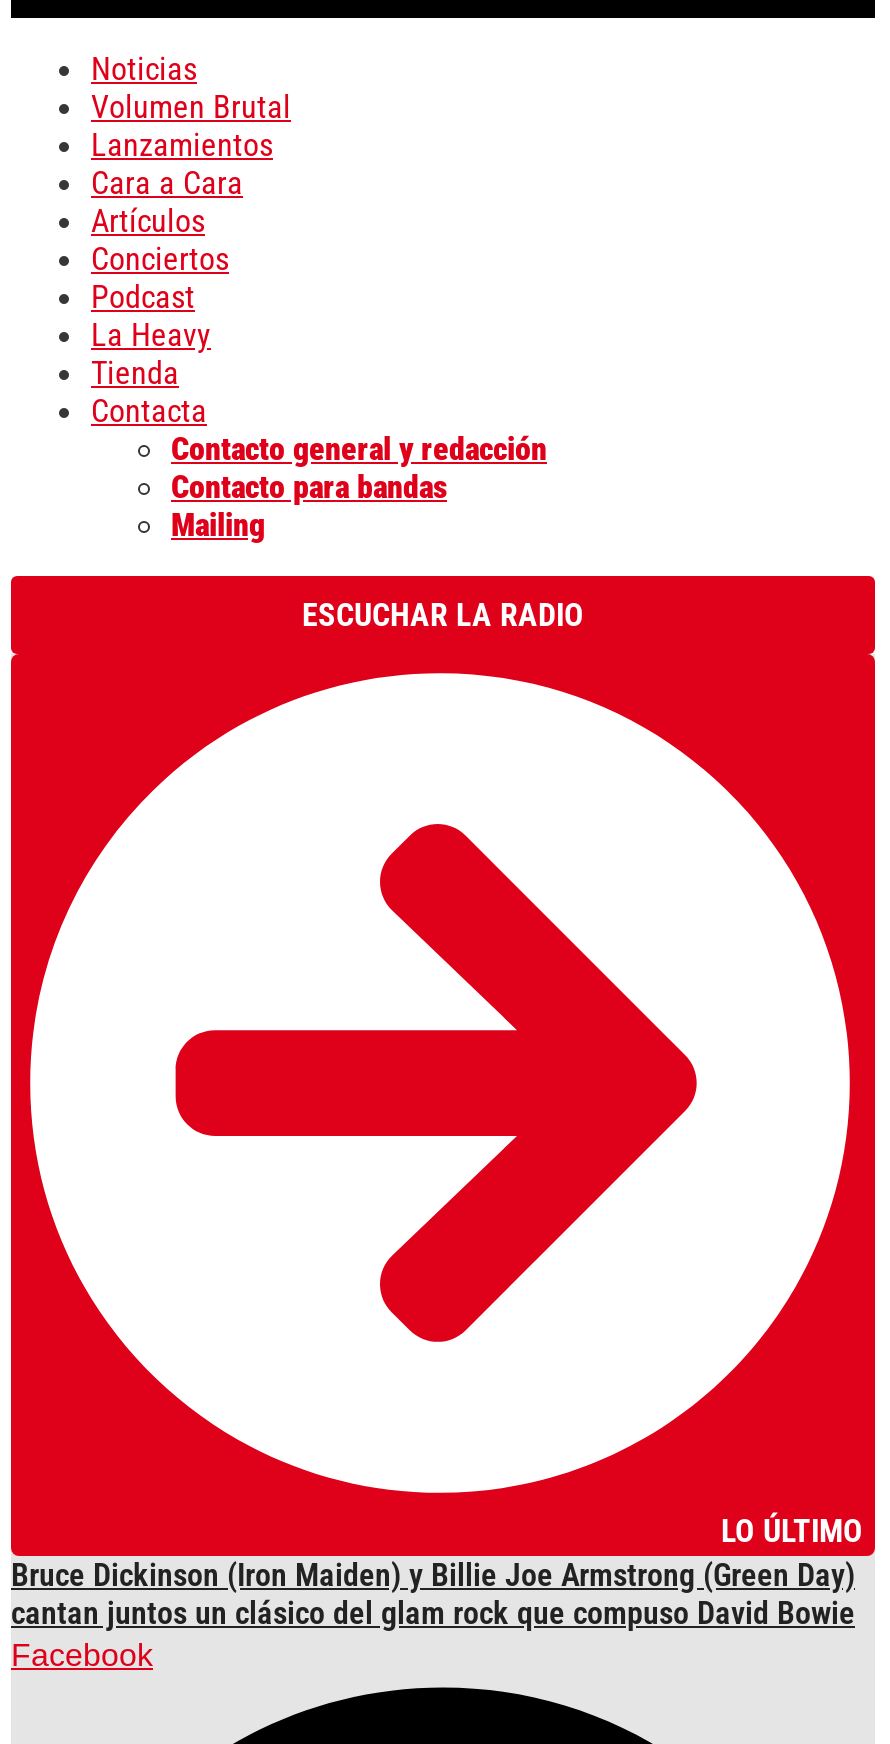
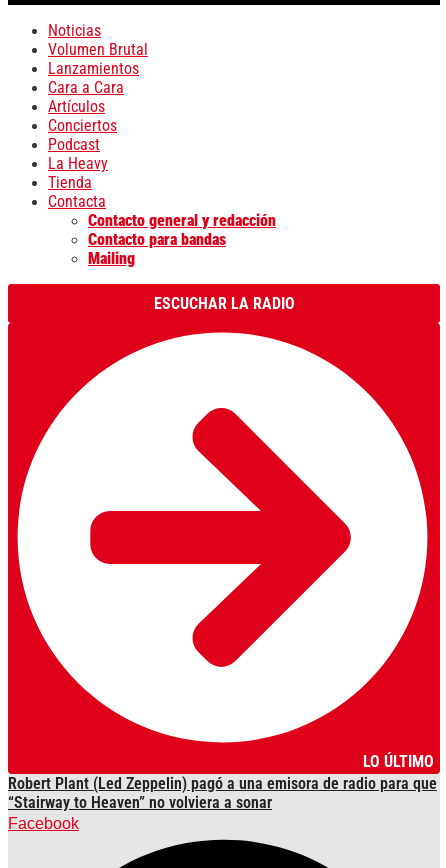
- Bruce Dickinson (Iron Maiden) y Billie Joe Armstrong (Green Day)
- cantan juntos un clásico del glam rock que compuso David Bowie
+ Robert Plant (Led Zeppelin) pagó a una emisora de radio para que
+ “Stairway to Heaven” no volviera a sonar
